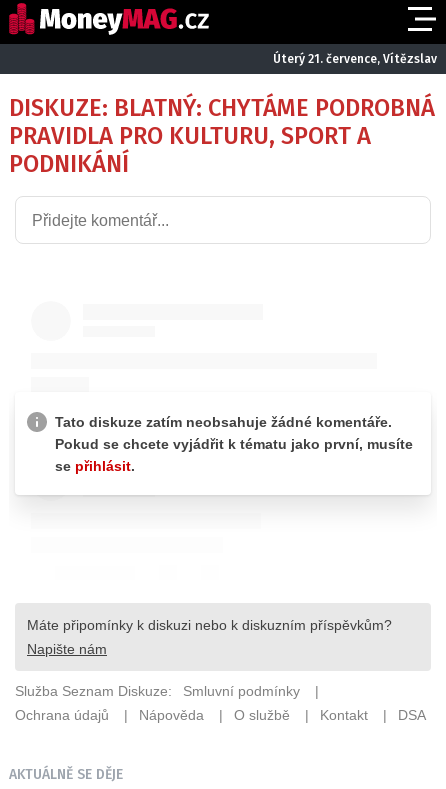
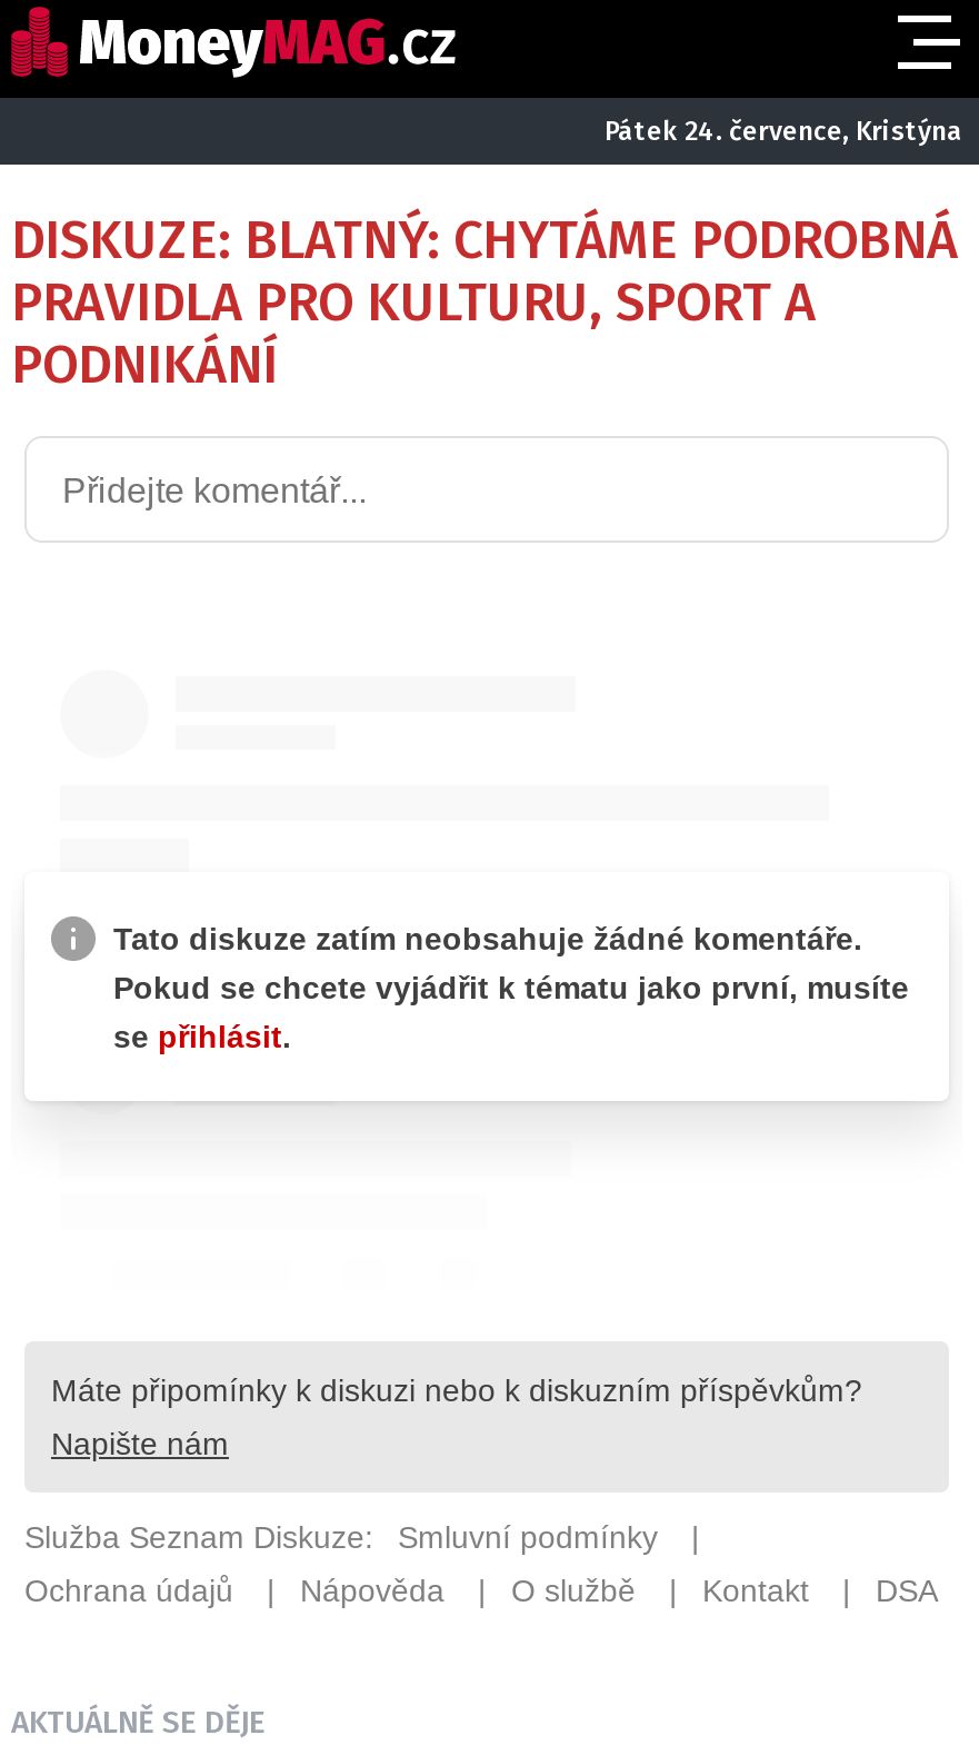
- Úterý 21. července, Vítězslav
+ Pátek 24. července, Kristýna
